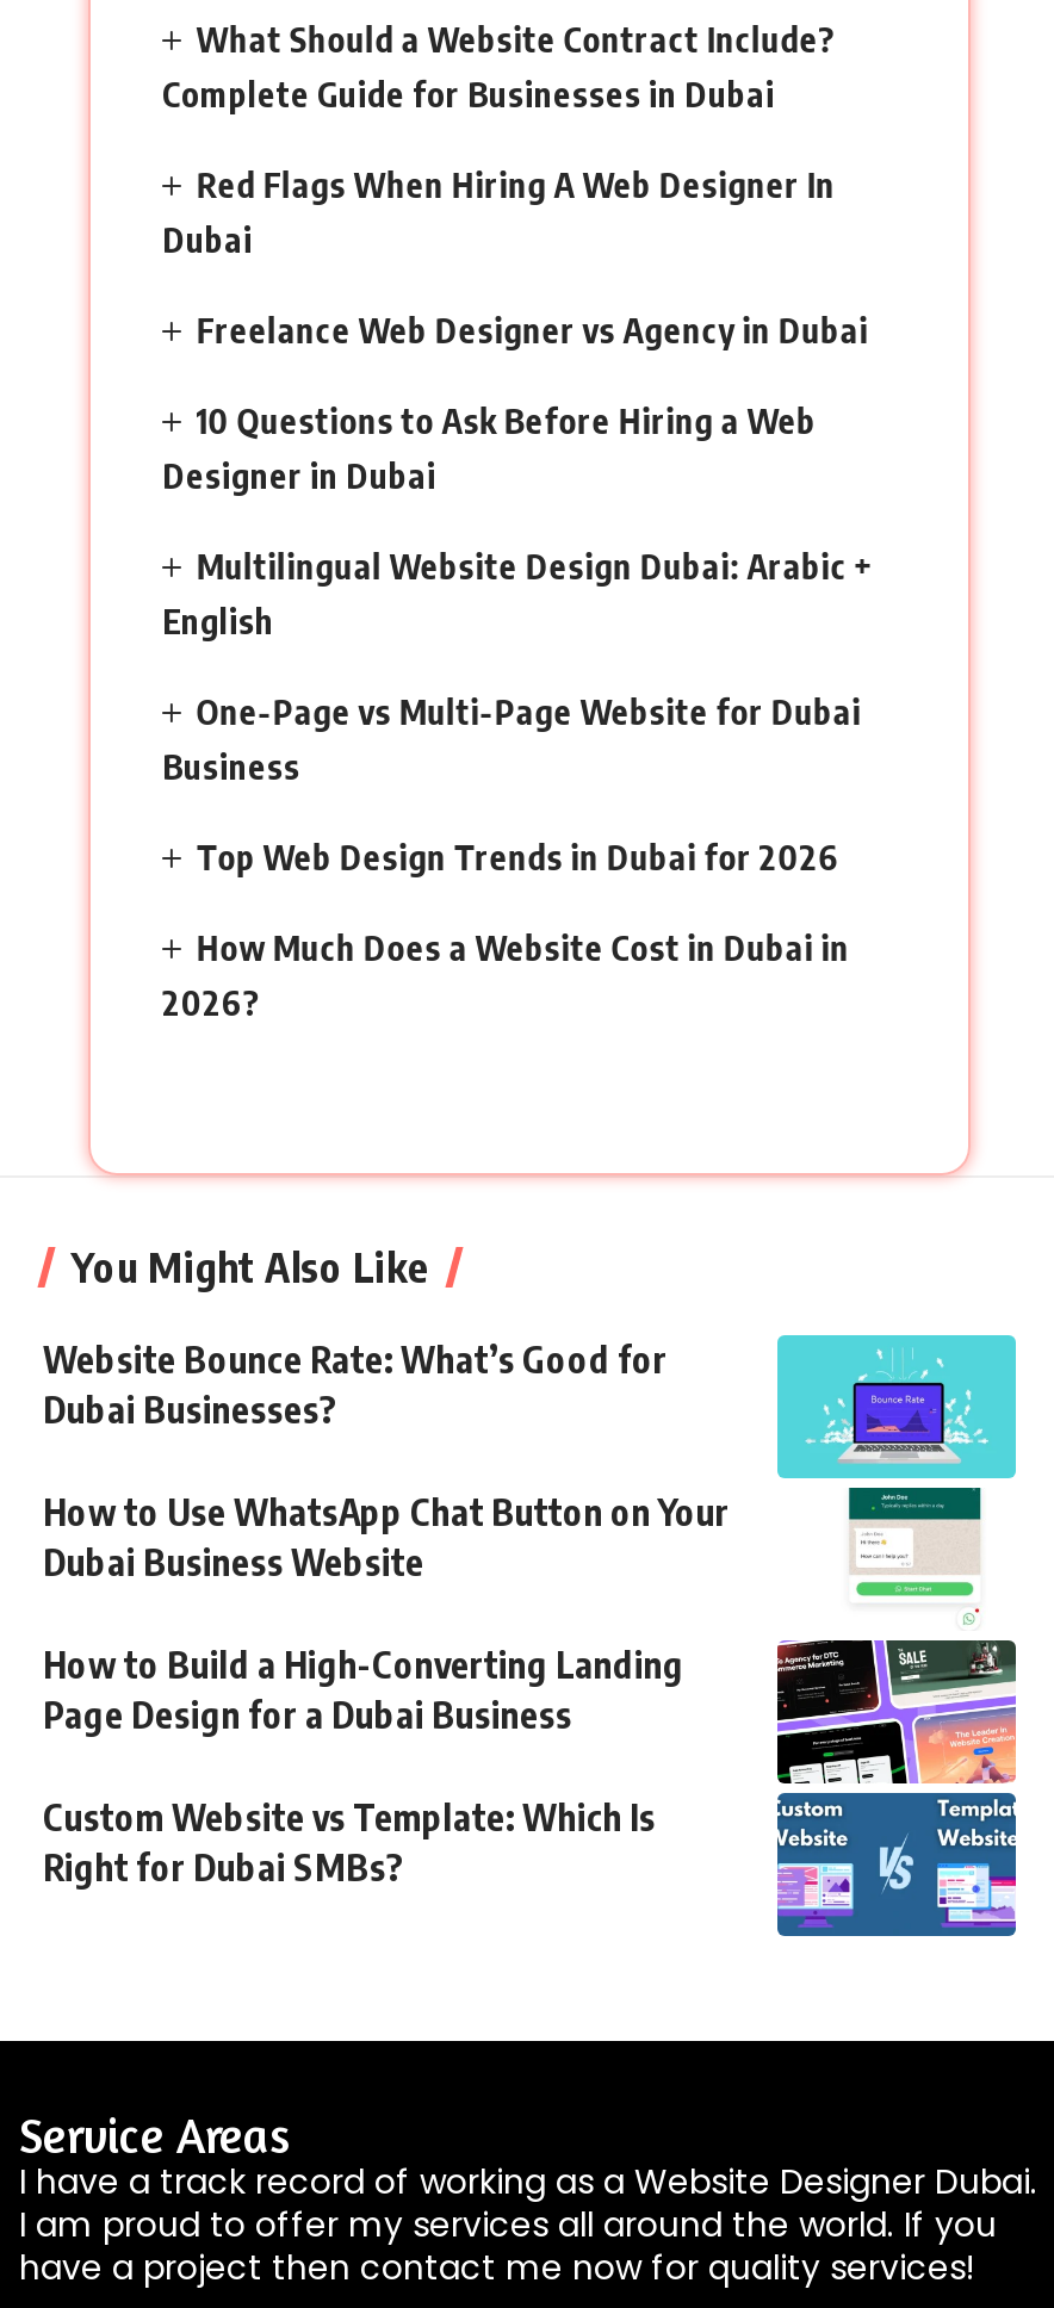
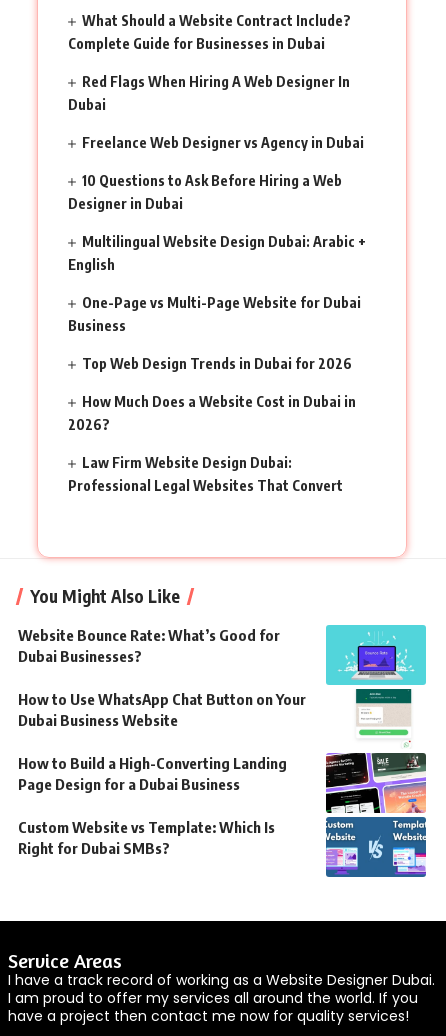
+ Law Firm Website Design Dubai:
+ Professional Legal Websites That Convert
